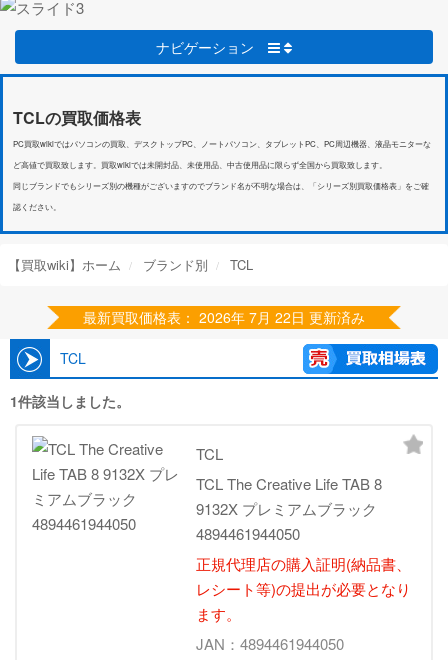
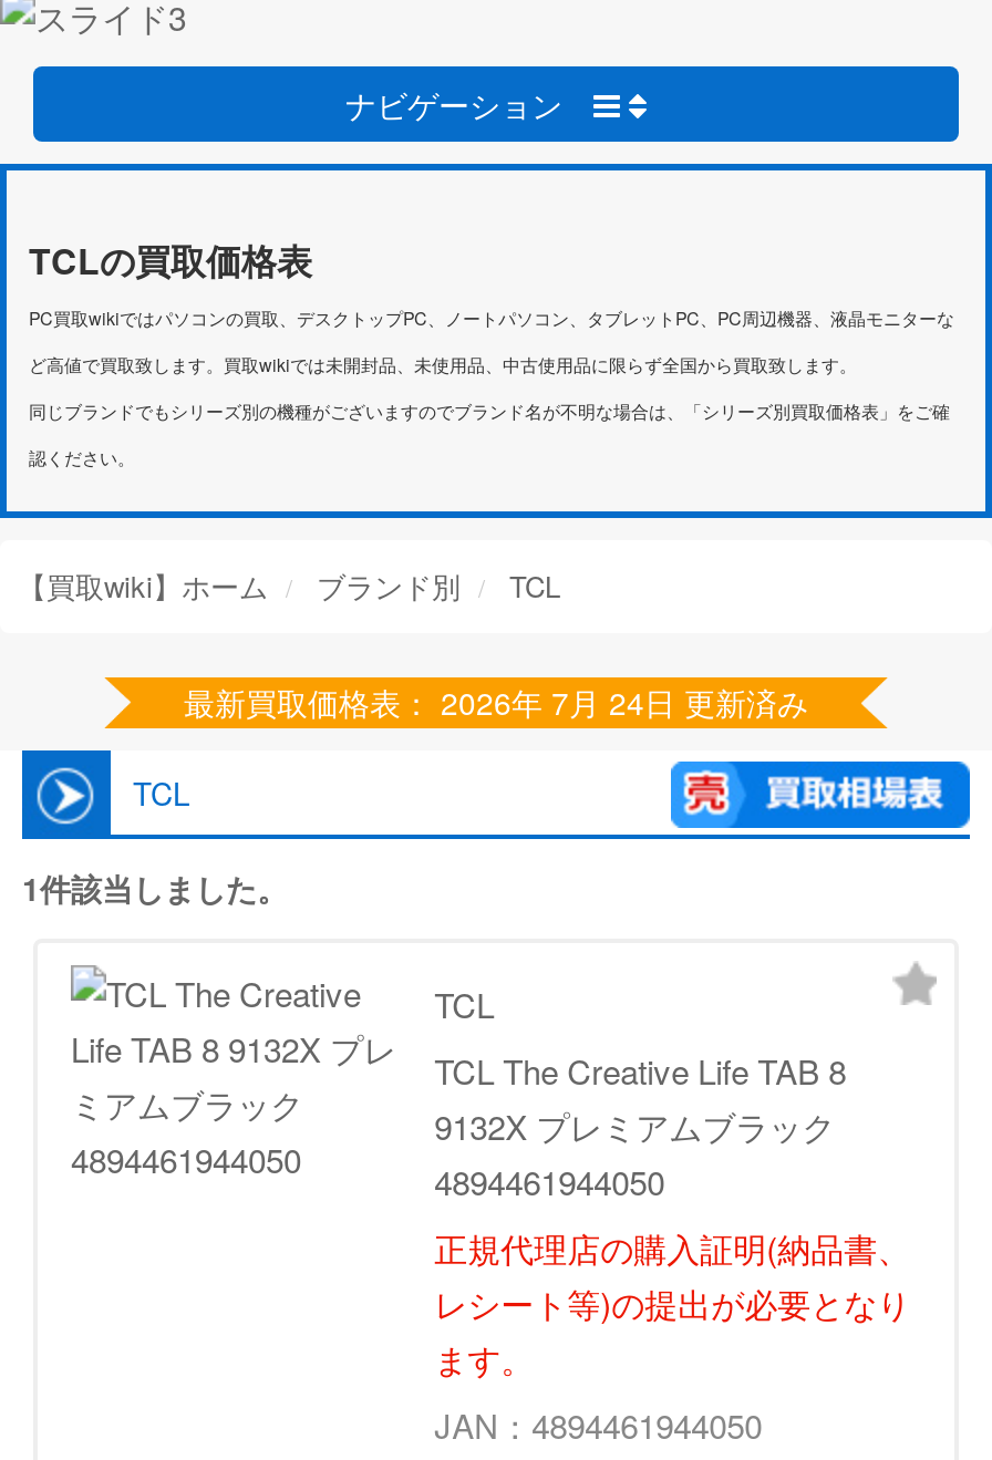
- 最新買取価格表： 2026年 7月 22日 更新済み
+ 最新買取価格表： 2026年 7月 24日 更新済み
